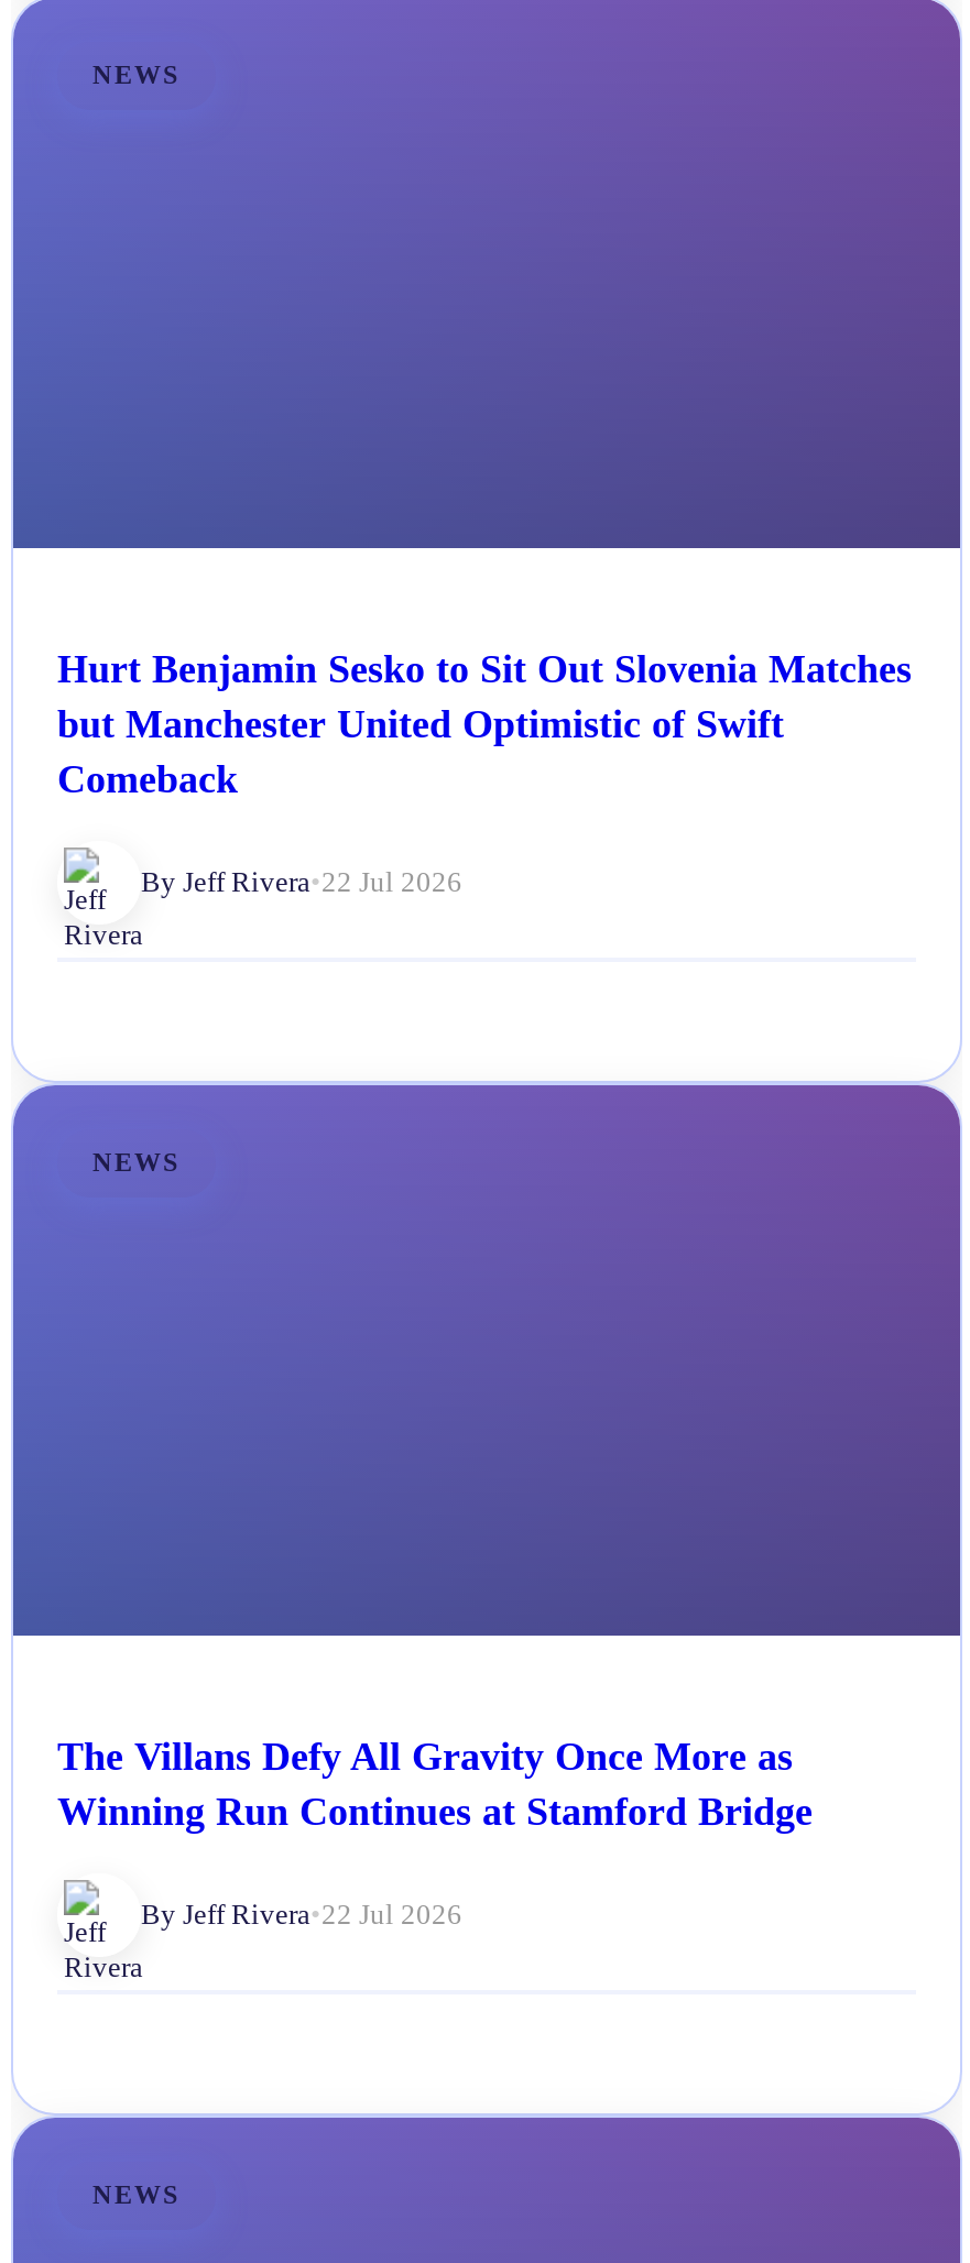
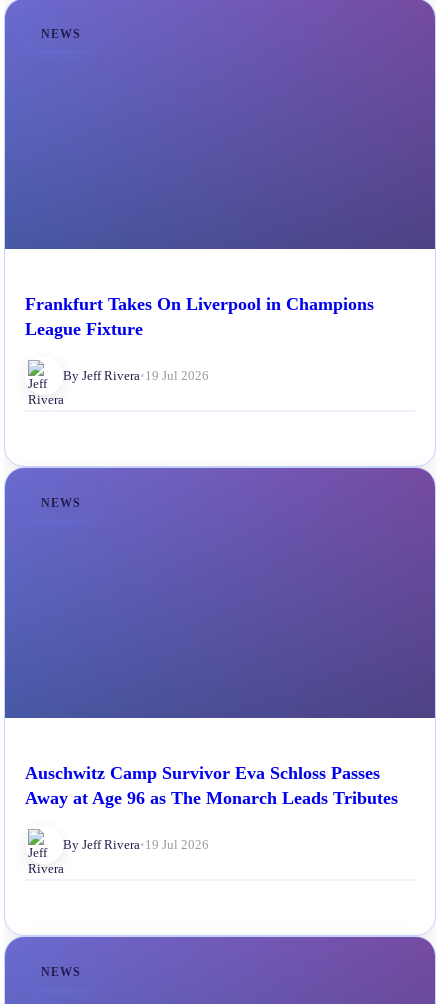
- Hurt Benjamin Sesko to Sit Out Slovenia Matches
- but Manchester United Optimistic of Swift
- Comeback
+ Frankfurt Takes On Liverpool in Champions
+ League Fixture

- By Jeff Rivera • 22 Jul 2026
+ By Jeff Rivera • 19 Jul 2026

- The Villans Defy All Gravity Once More as
- Winning Run Continues at Stamford Bridge
+ Auschwitz Camp Survivor Eva Schloss Passes
+ Away at Age 96 as The Monarch Leads Tributes

- By Jeff Rivera • 22 Jul 2026
+ By Jeff Rivera • 19 Jul 2026
